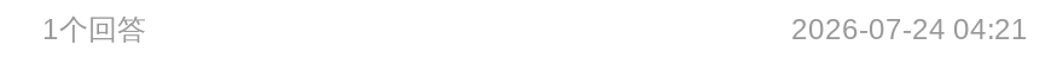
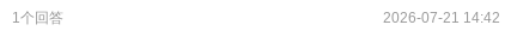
- 2026-07-24 04:21
+ 2026-07-21 14:42
